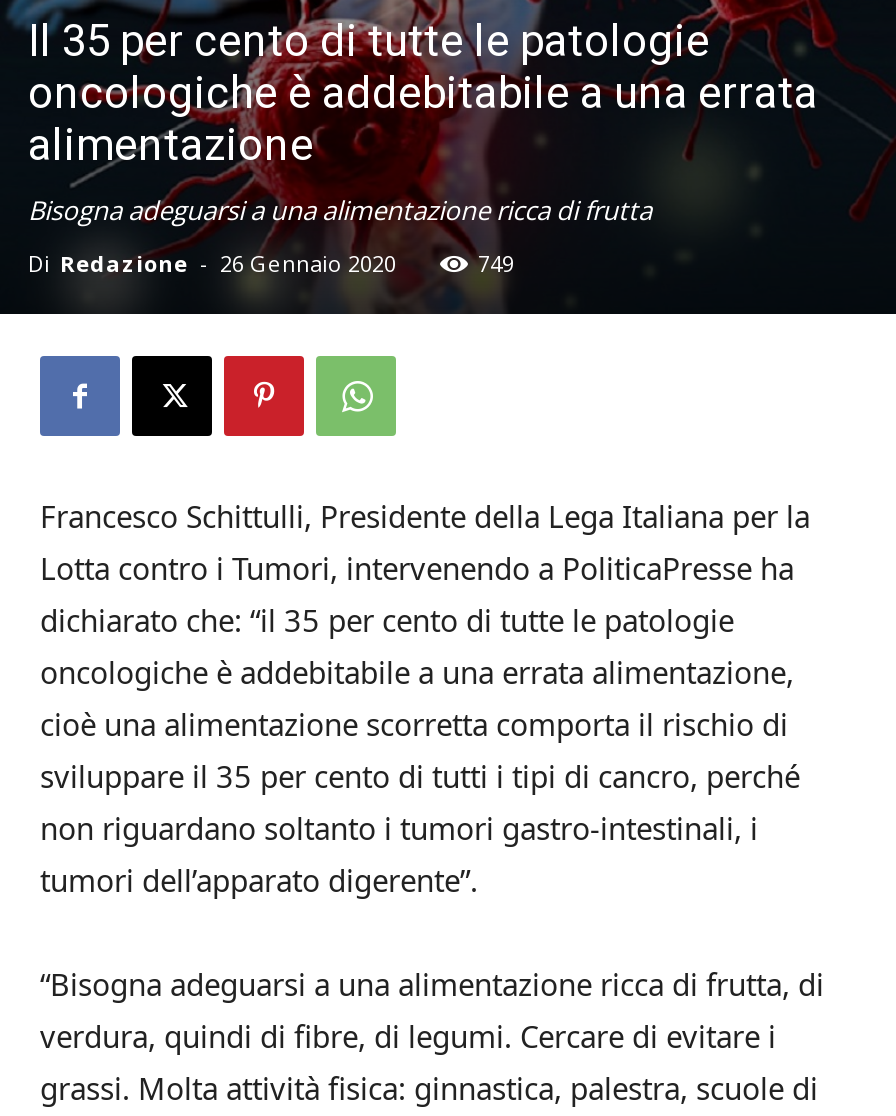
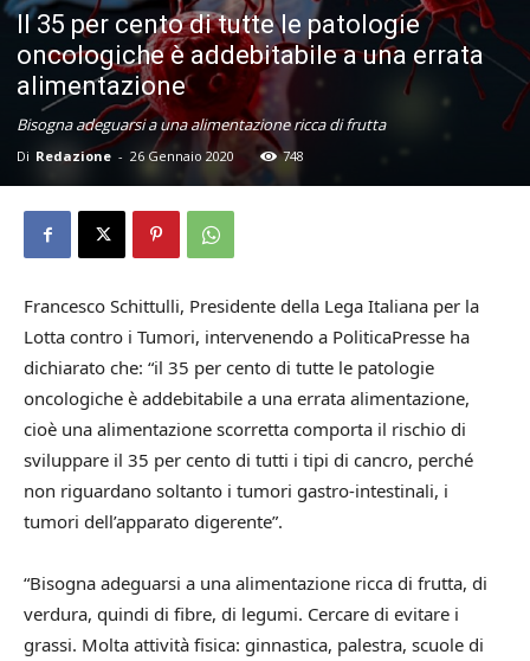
- 749
+ 748
